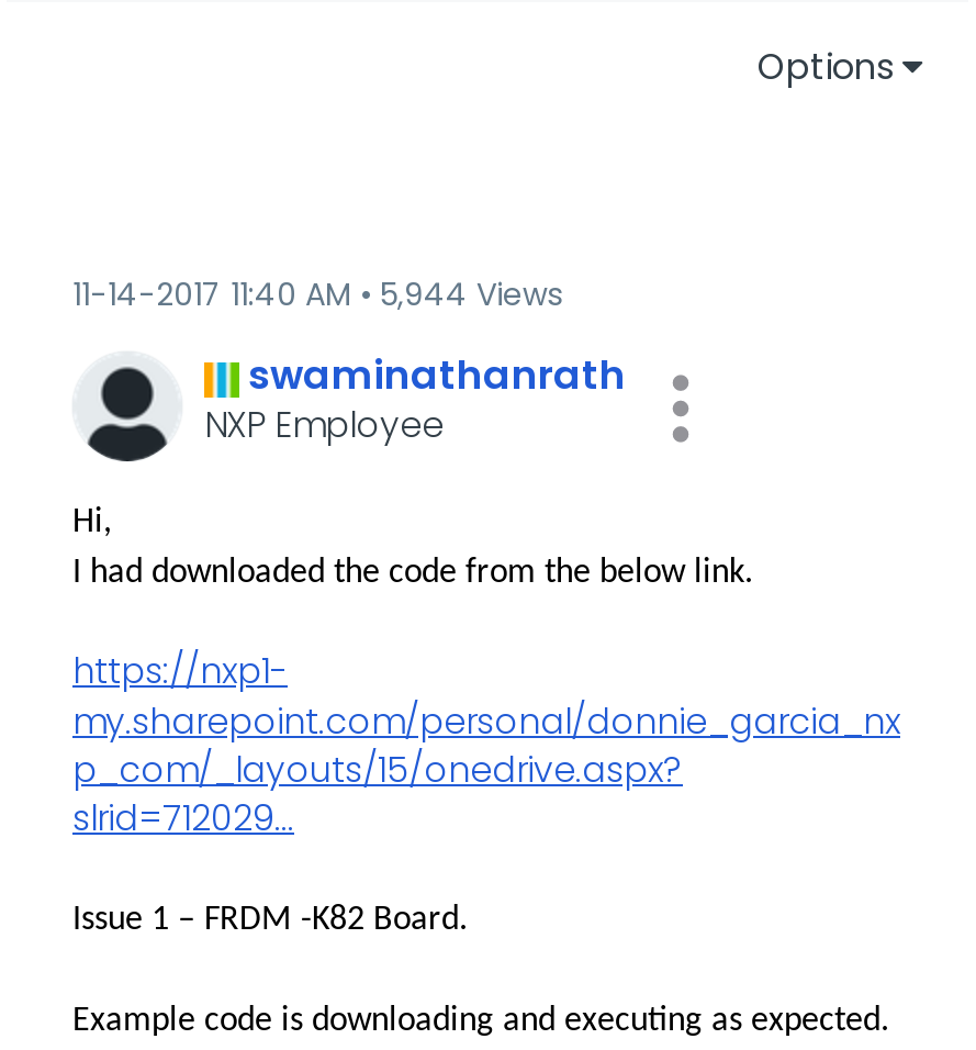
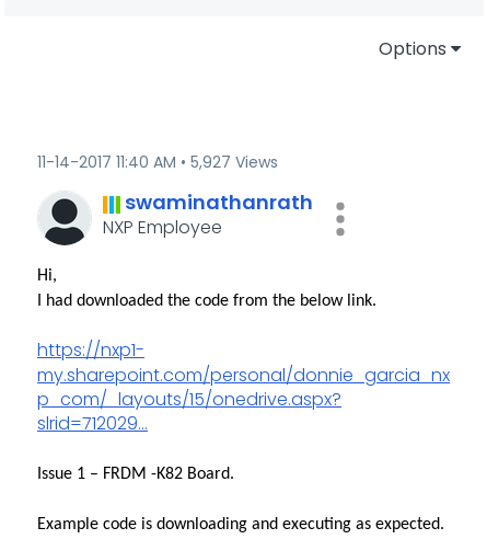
- 5,944 Views
+ 5,927 Views
